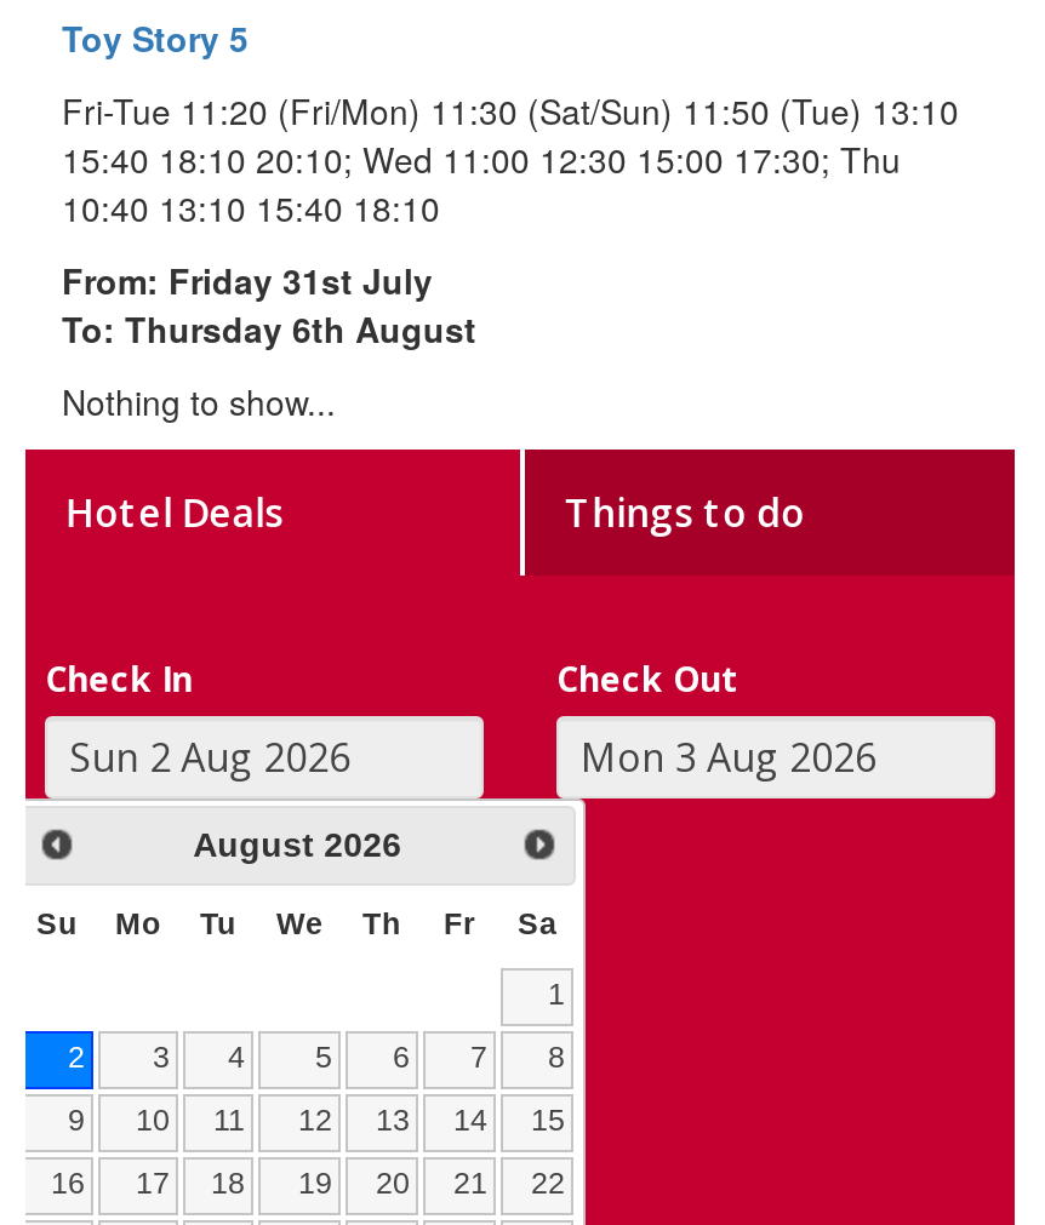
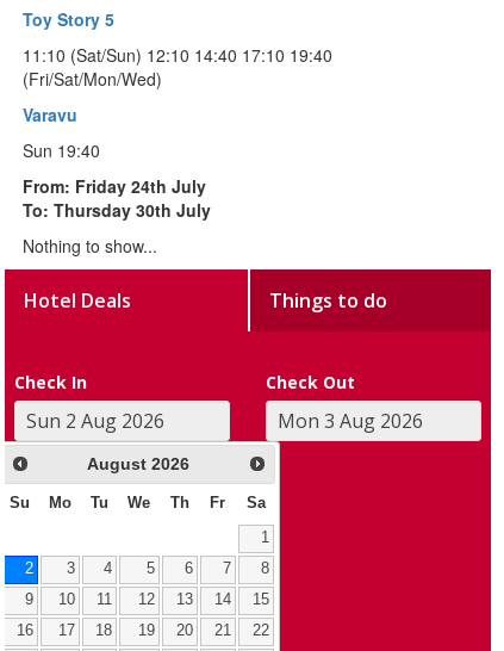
- Fri-Tue 11:20 (Fri/Mon) 11:30 (Sat/Sun) 11:50 (Tue) 13:10
- 15:40 18:10 20:10; Wed 11:00 12:30 15:00 17:30; Thu
- 10:40 13:10 15:40 18:10
- From: Friday 31st July
- To: Thursday 6th August
+ 11:10 (Sat/Sun) 12:10 14:40 17:10 19:40
+ (Fri/Sat/Mon/Wed)
+ Varavu
+ Sun 19:40
+ From: Friday 24th July
+ To: Thursday 30th July
